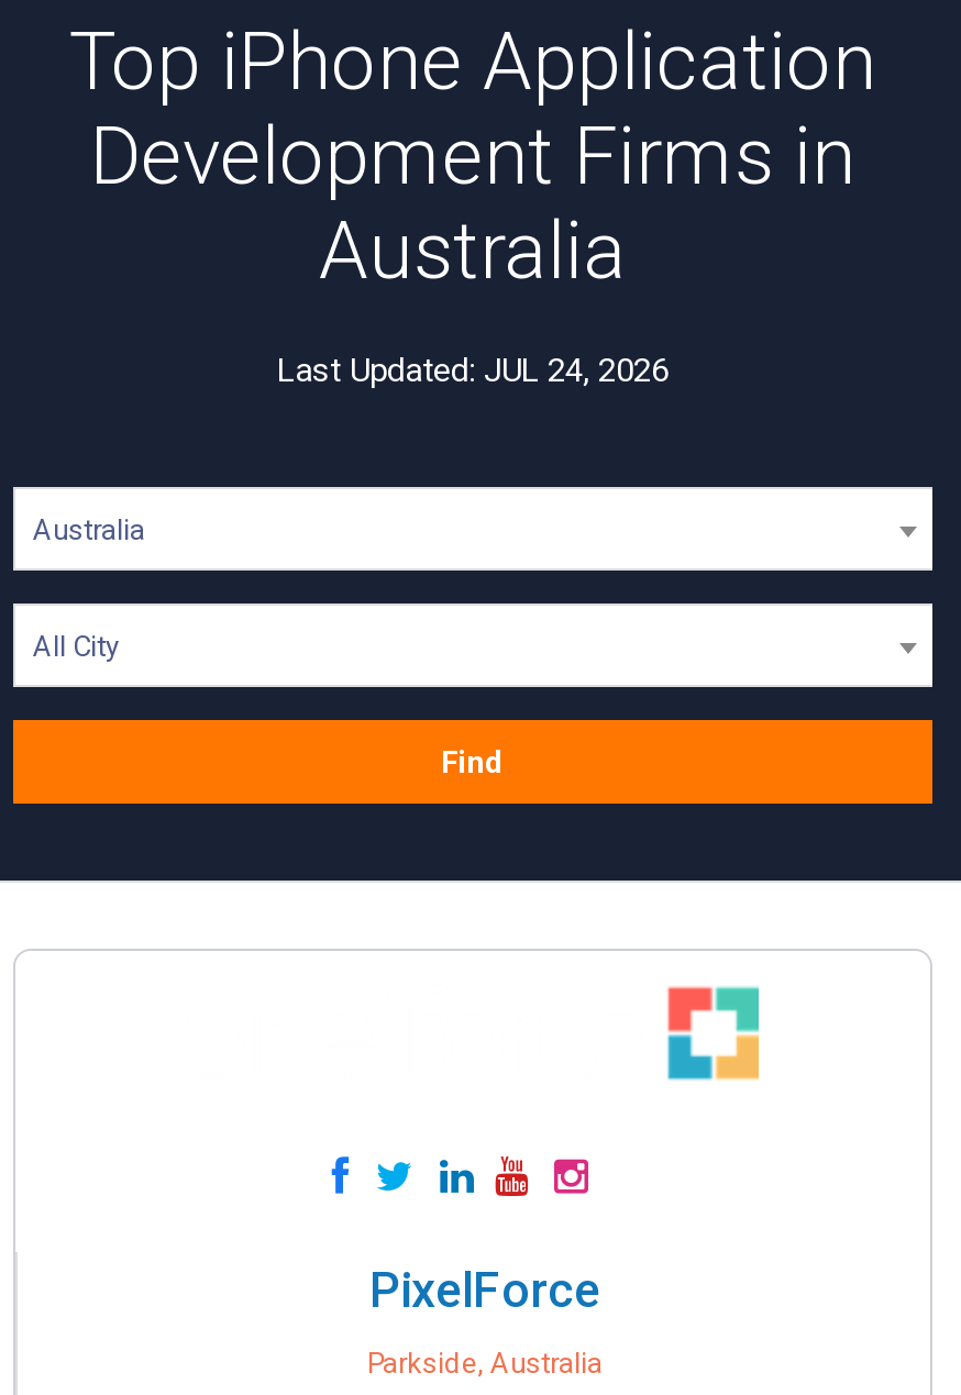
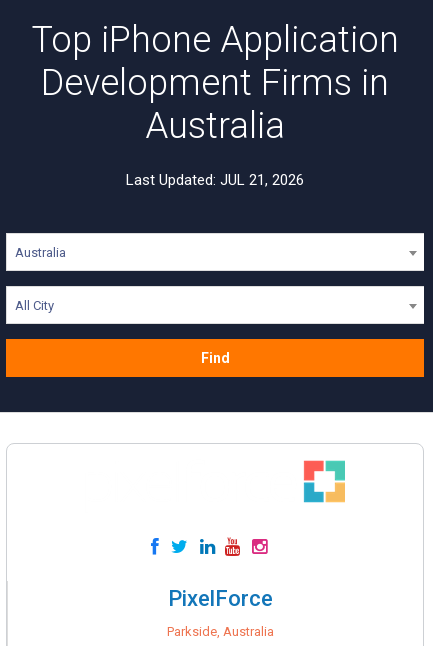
- Last Updated: JUL 24, 2026
+ Last Updated: JUL 21, 2026
